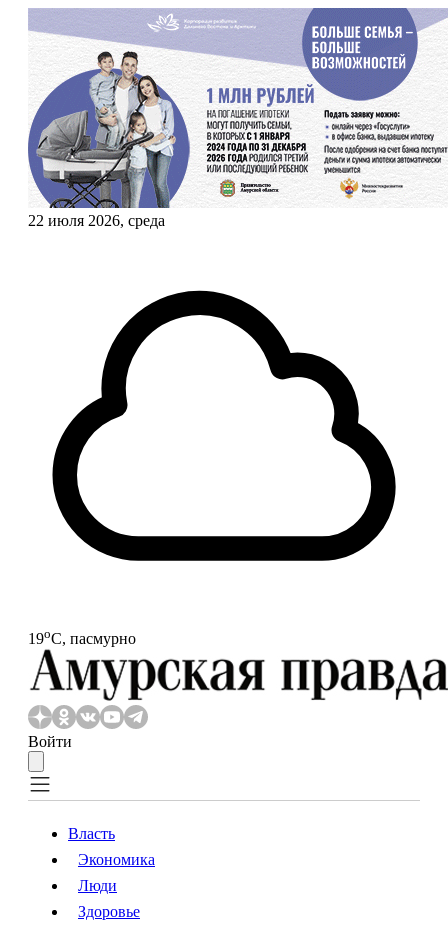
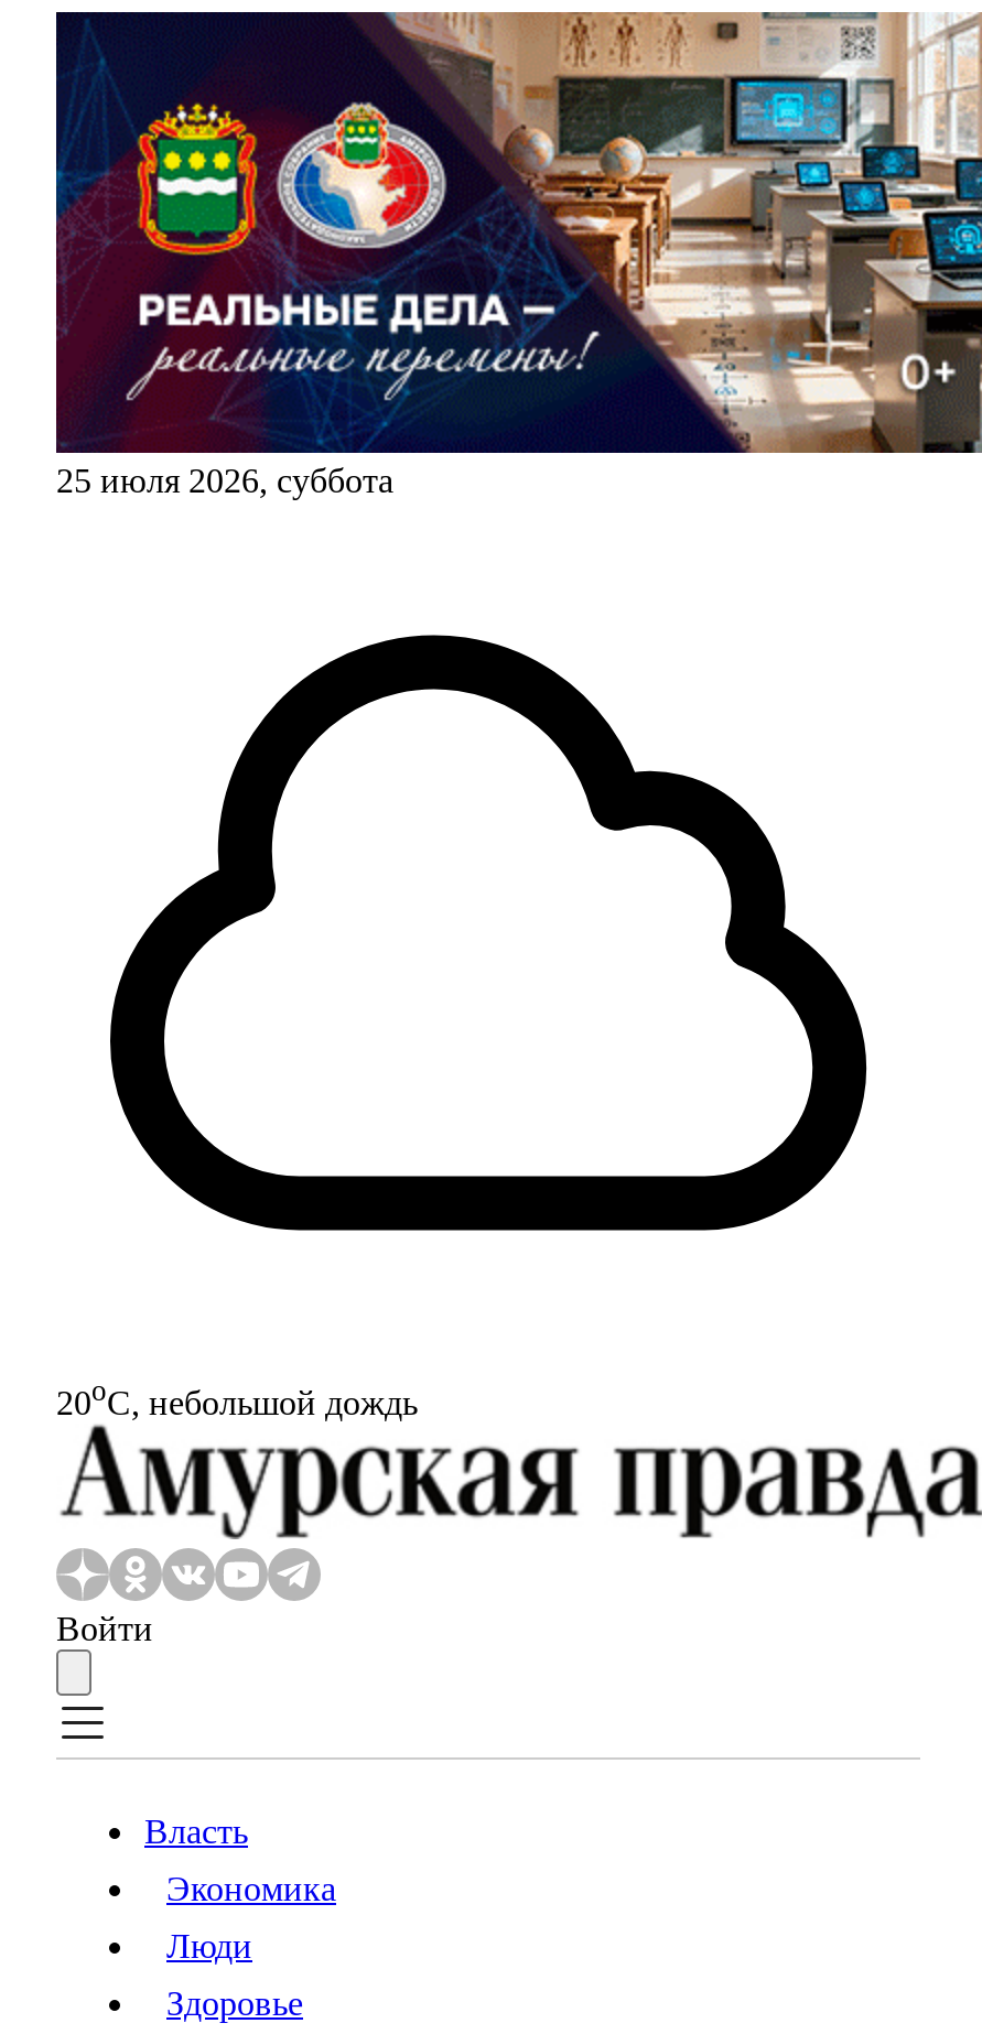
- [image]
- 22 июля 2026, среда
+ [image]
+ 25 июля 2026, суббота

- 19oС, пасмурно
+ 20oС, небольшой дождь
